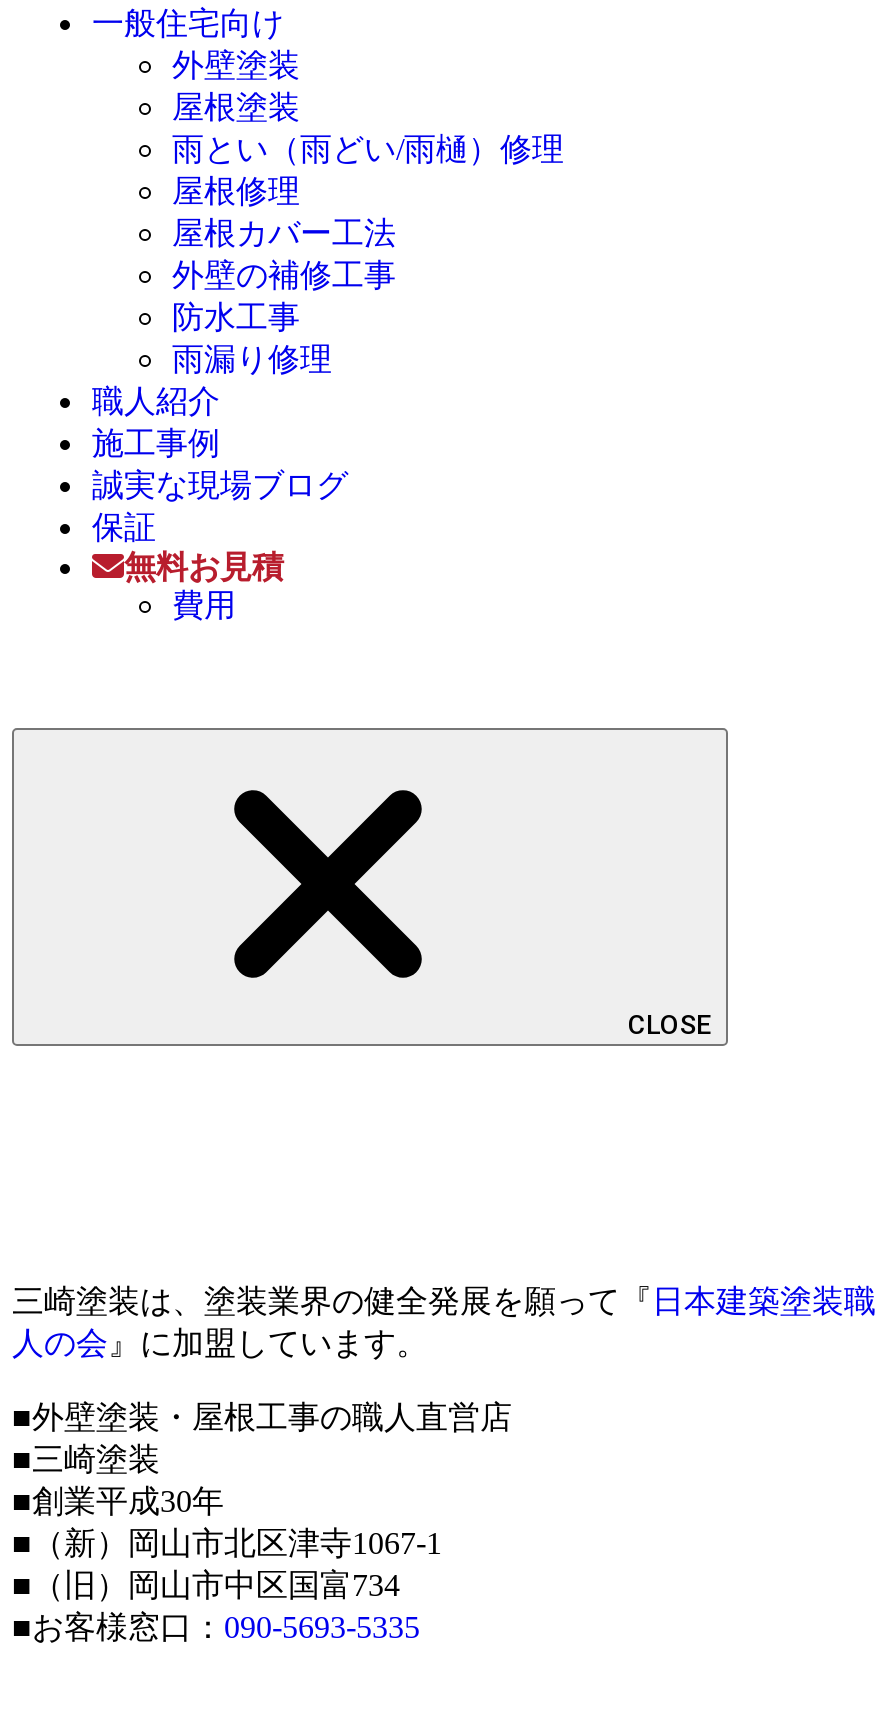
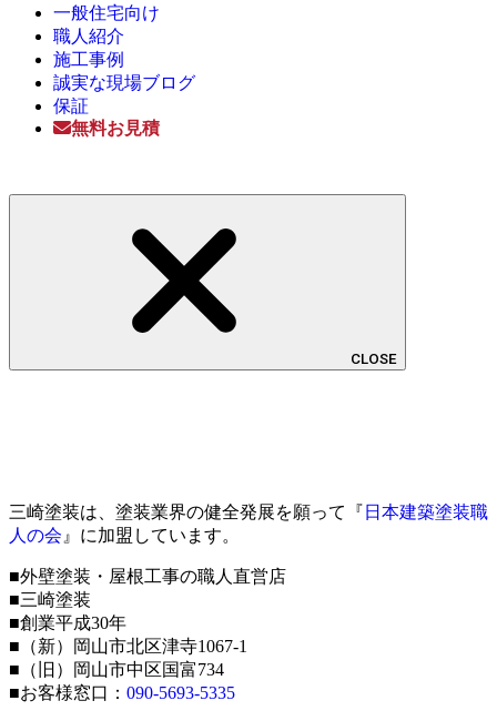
- 外壁塗装
- 屋根塗装
- 雨とい（雨どい/雨樋）修理
- 屋根修理
- 屋根カバー工法
- 外壁の補修工事
- 防水工事
- 雨漏り修理

- 費用
